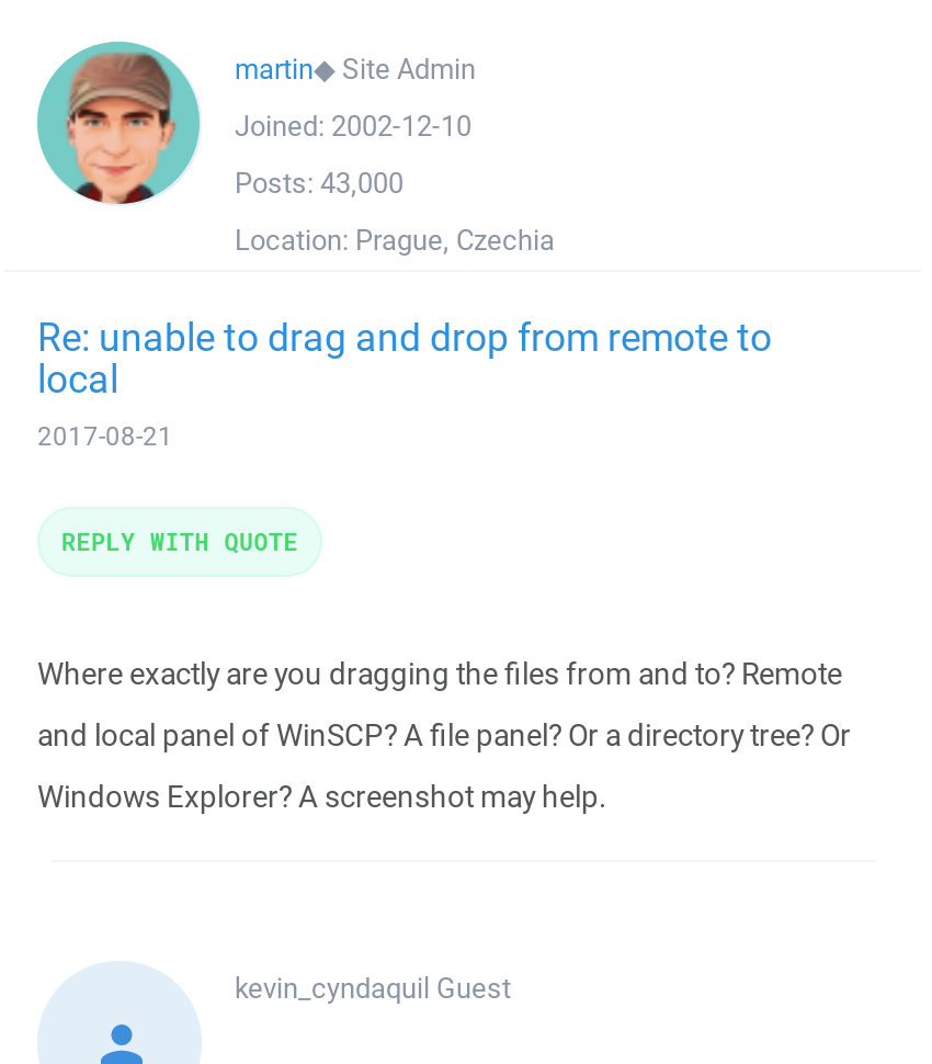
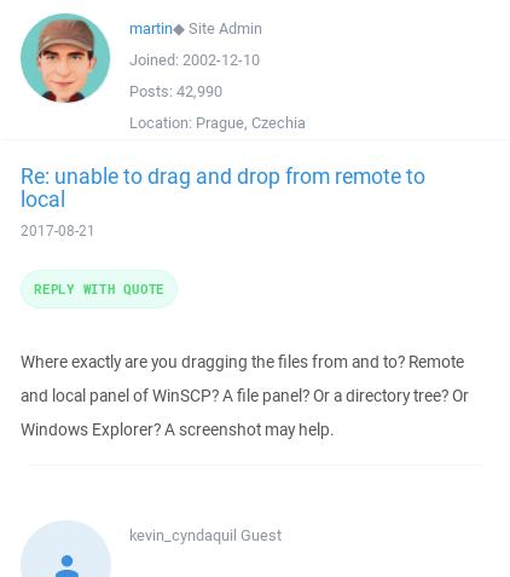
- Posts: 43,000
+ Posts: 42,990
